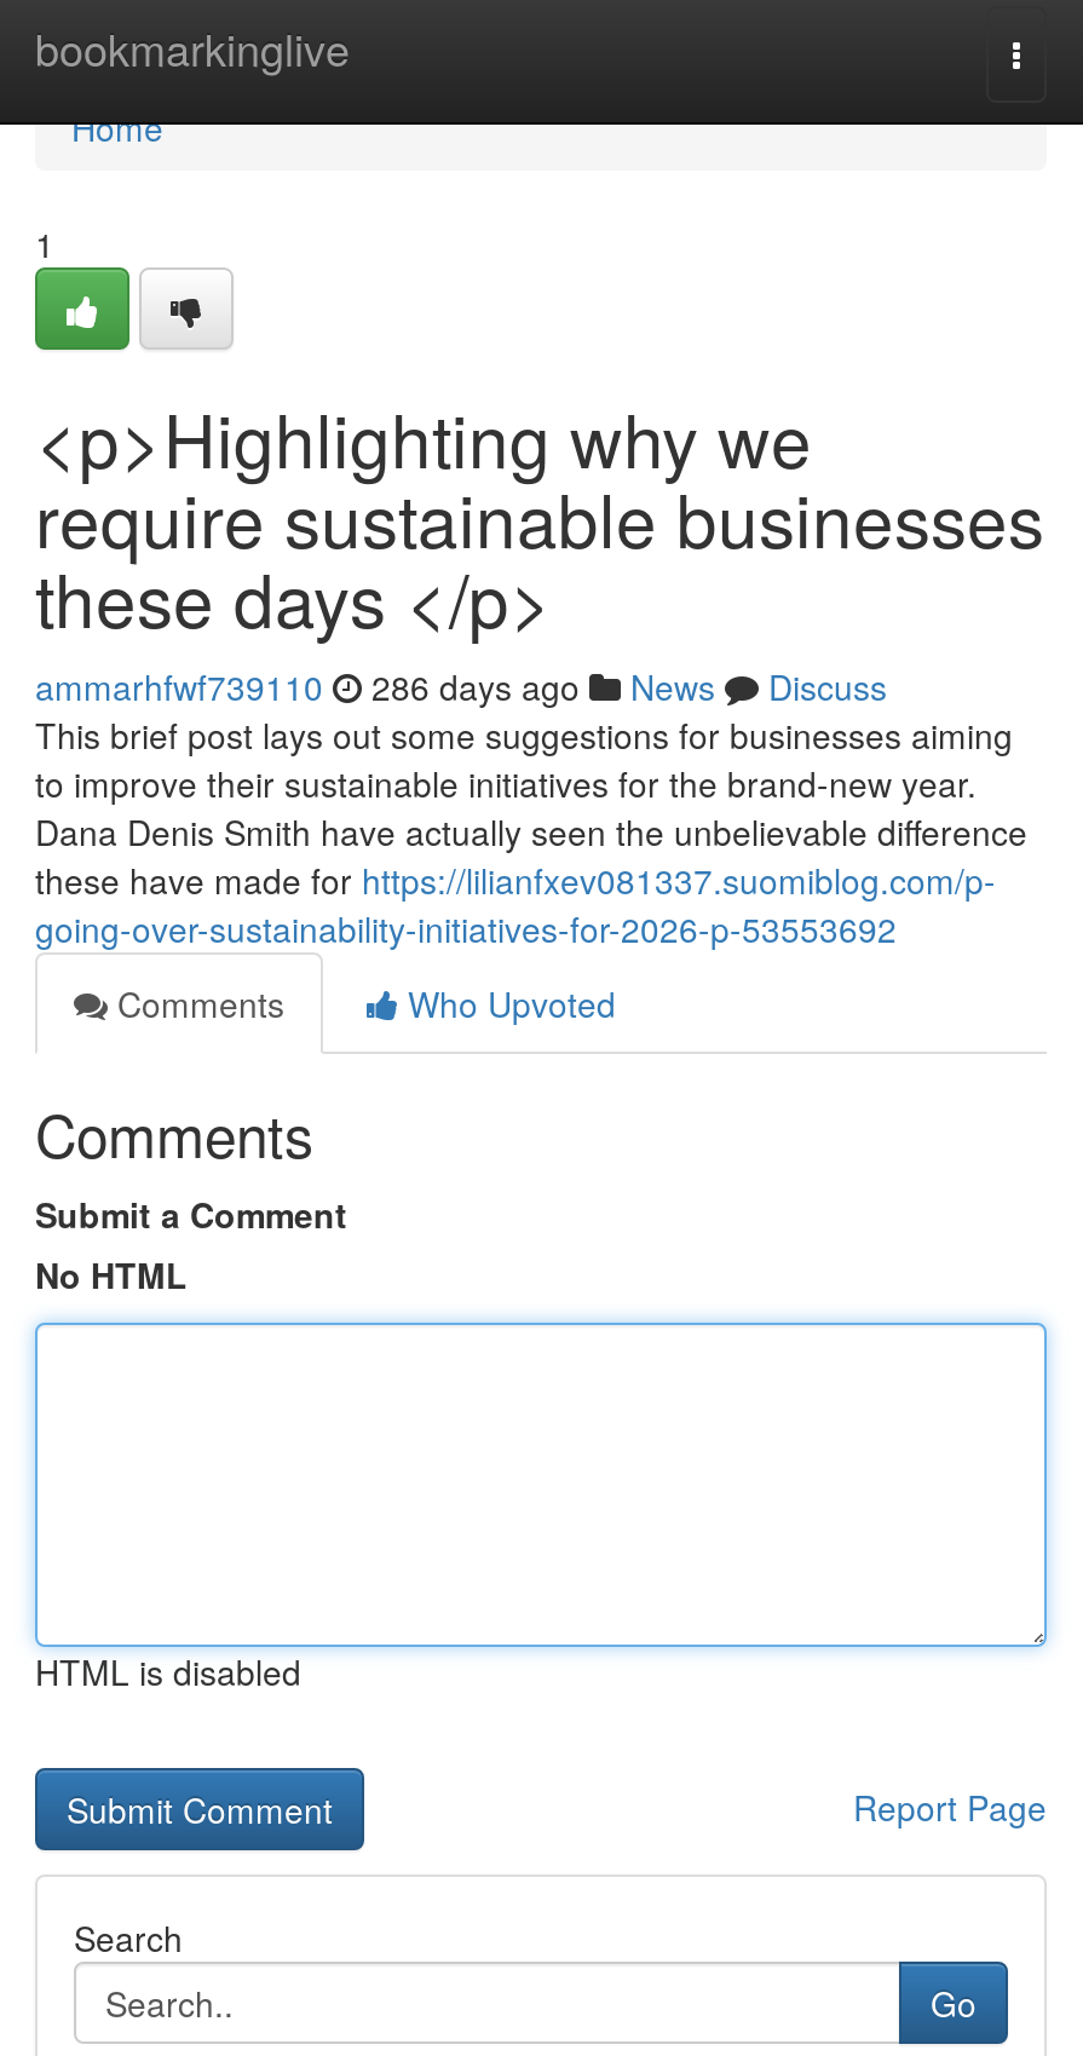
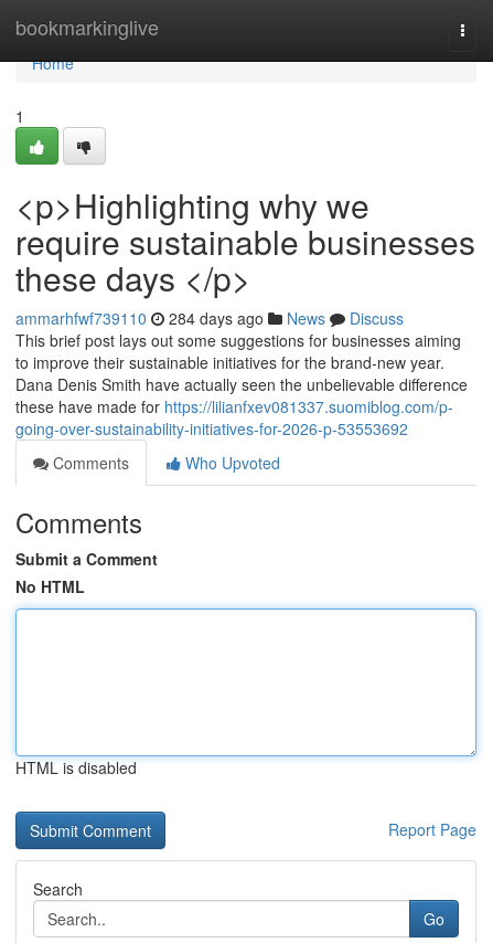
- ammarhfwf739110 286 days ago News Discuss
+ ammarhfwf739110 284 days ago News Discuss
